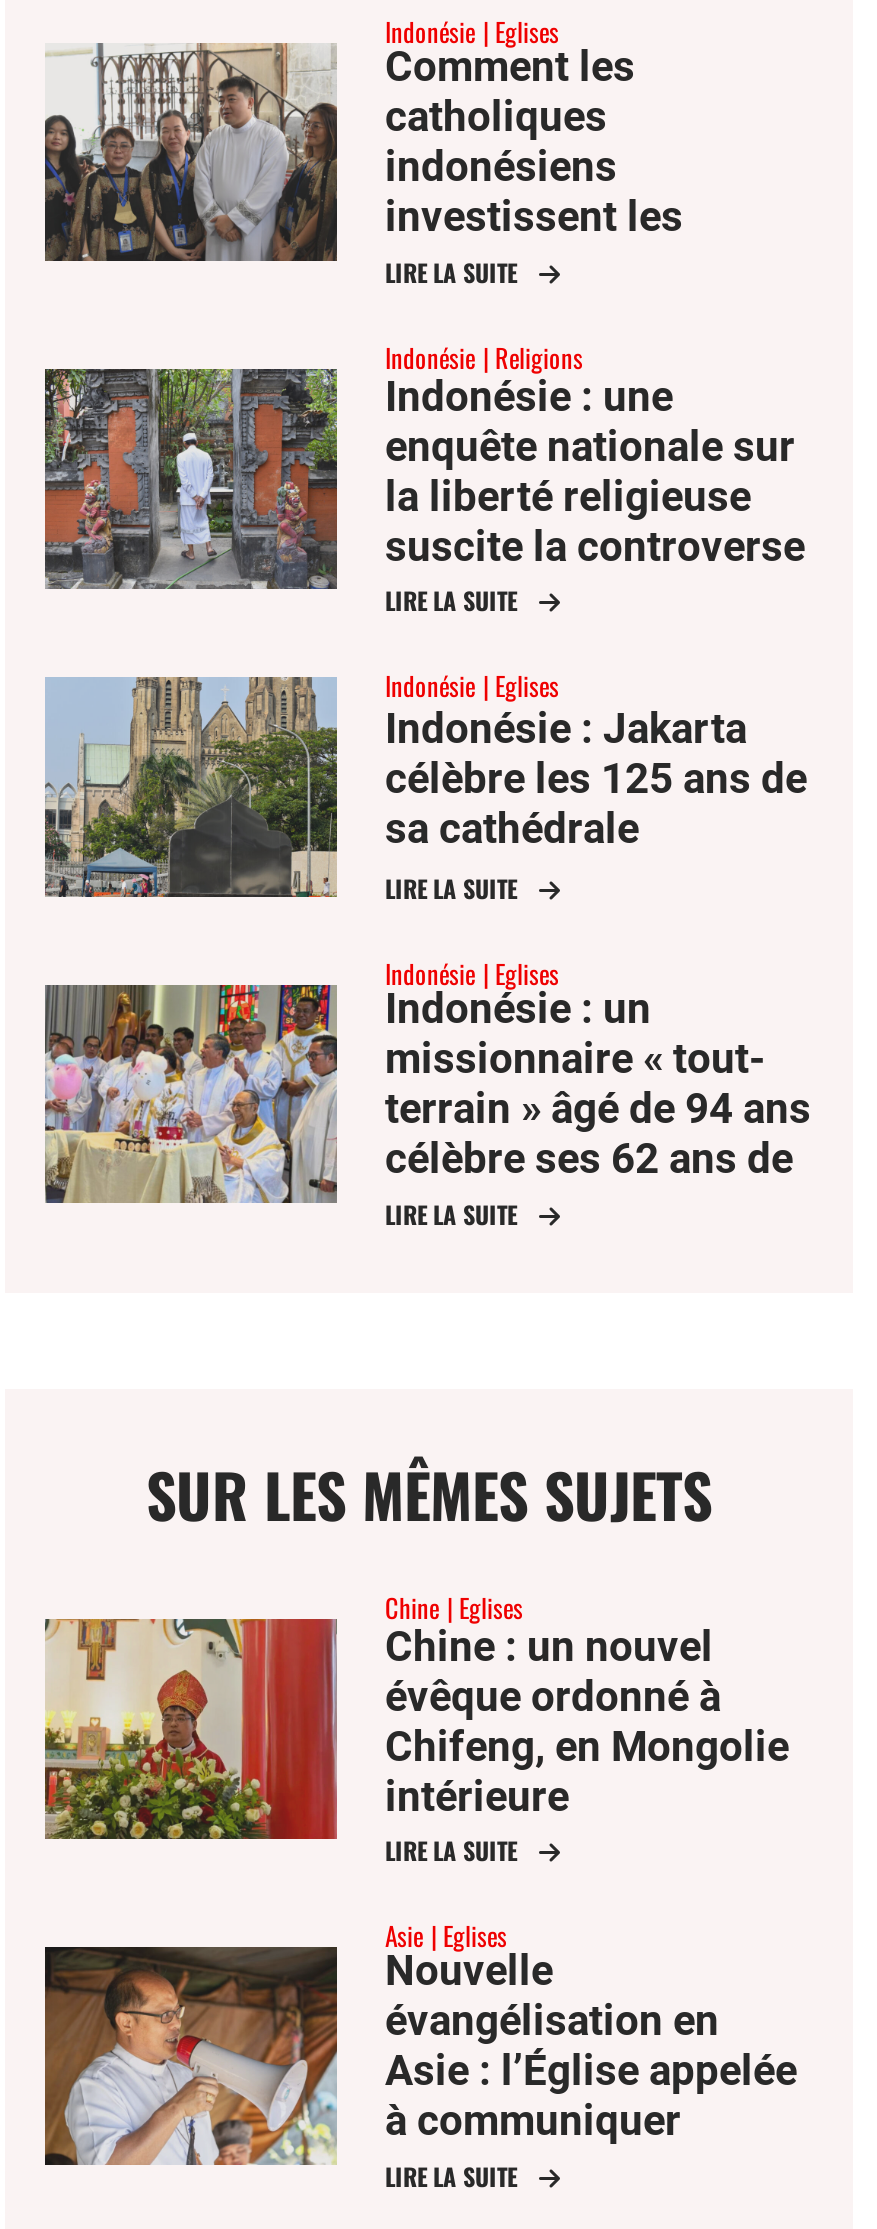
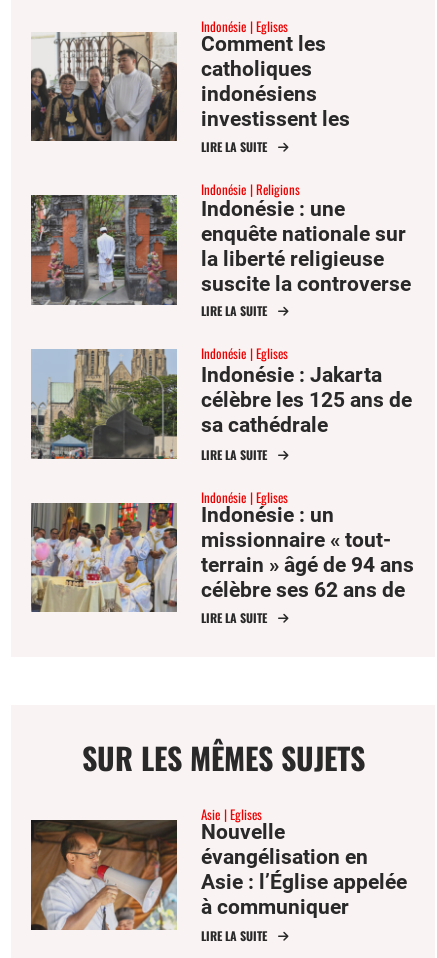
- [image]
- Chine Eglises
- Chine : un nouvel
- évêque ordonné à
- Chifeng, en Mongolie
- intérieure
- LIRE LA SUITE
